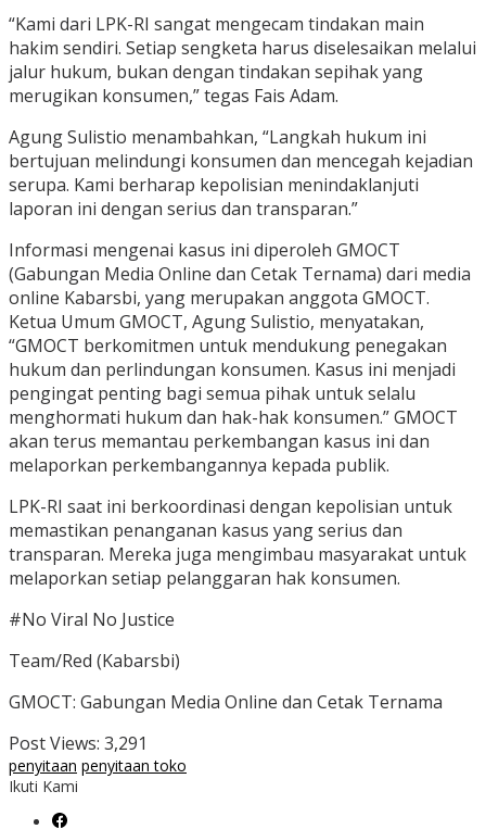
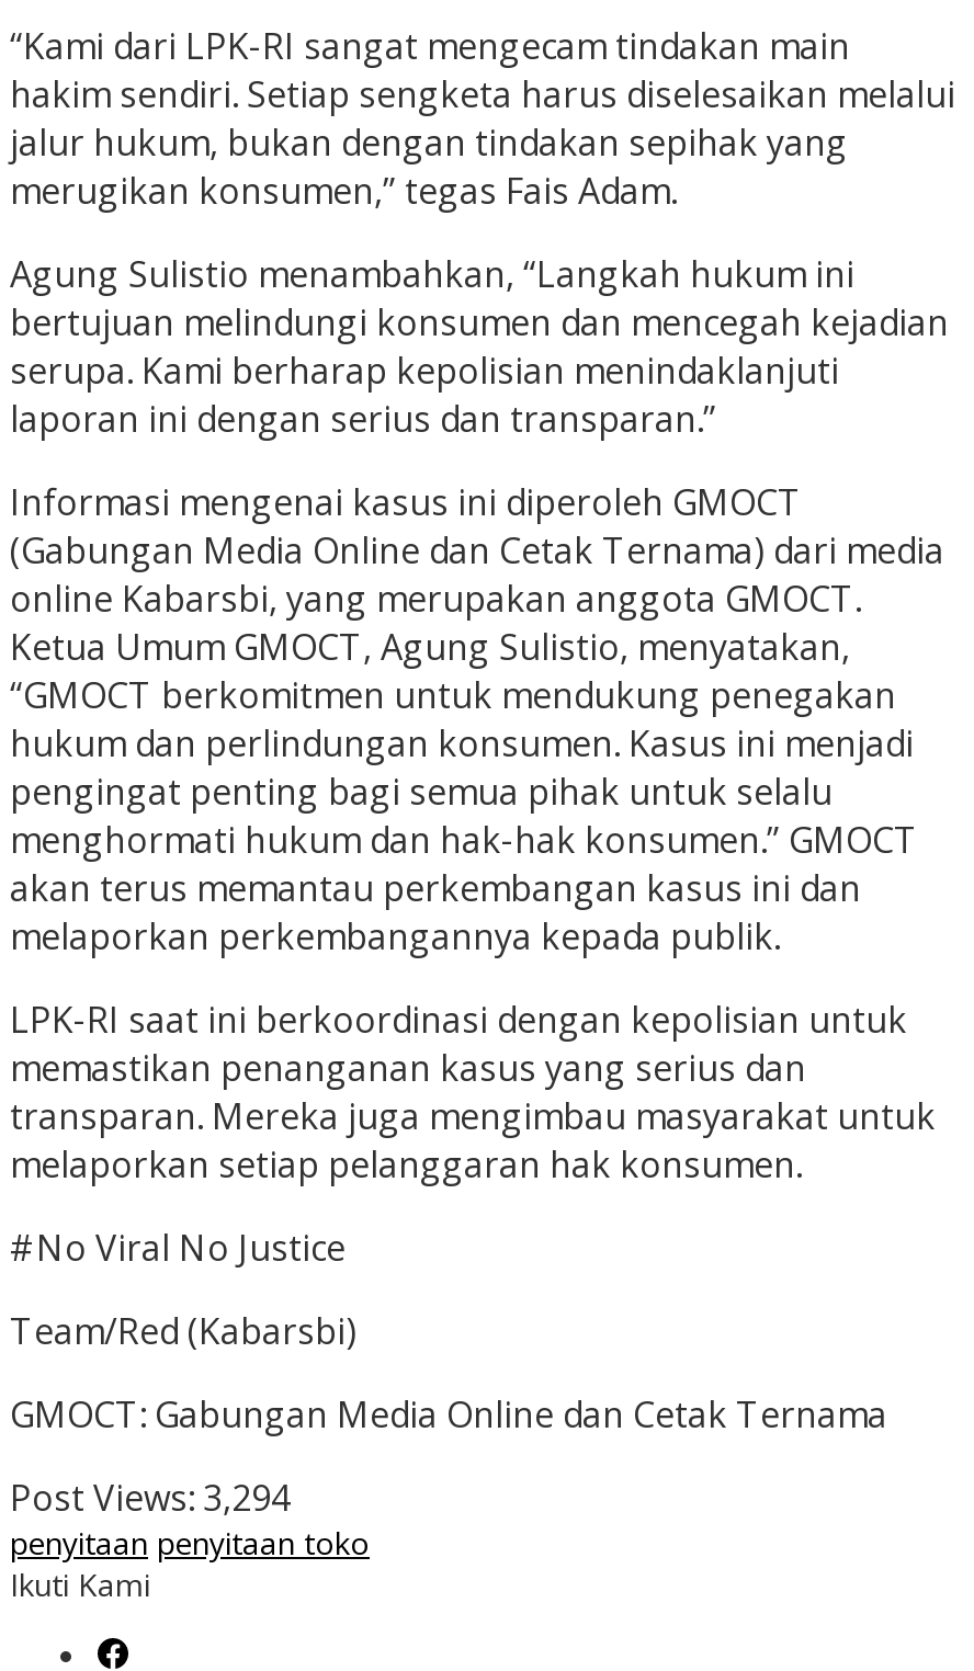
- Post Views: 3,291
+ Post Views: 3,294
